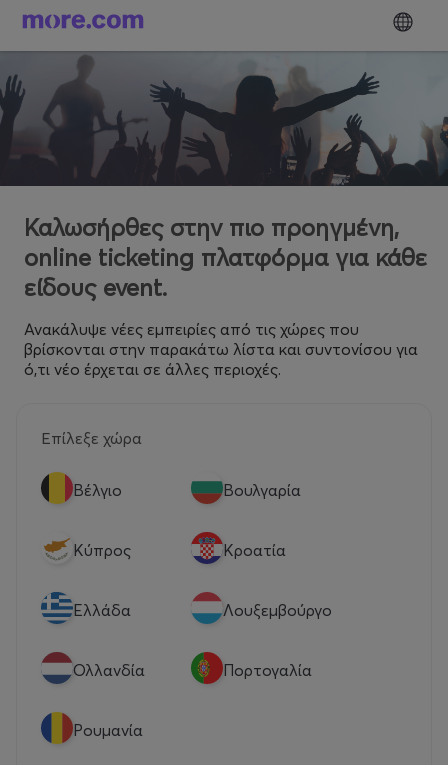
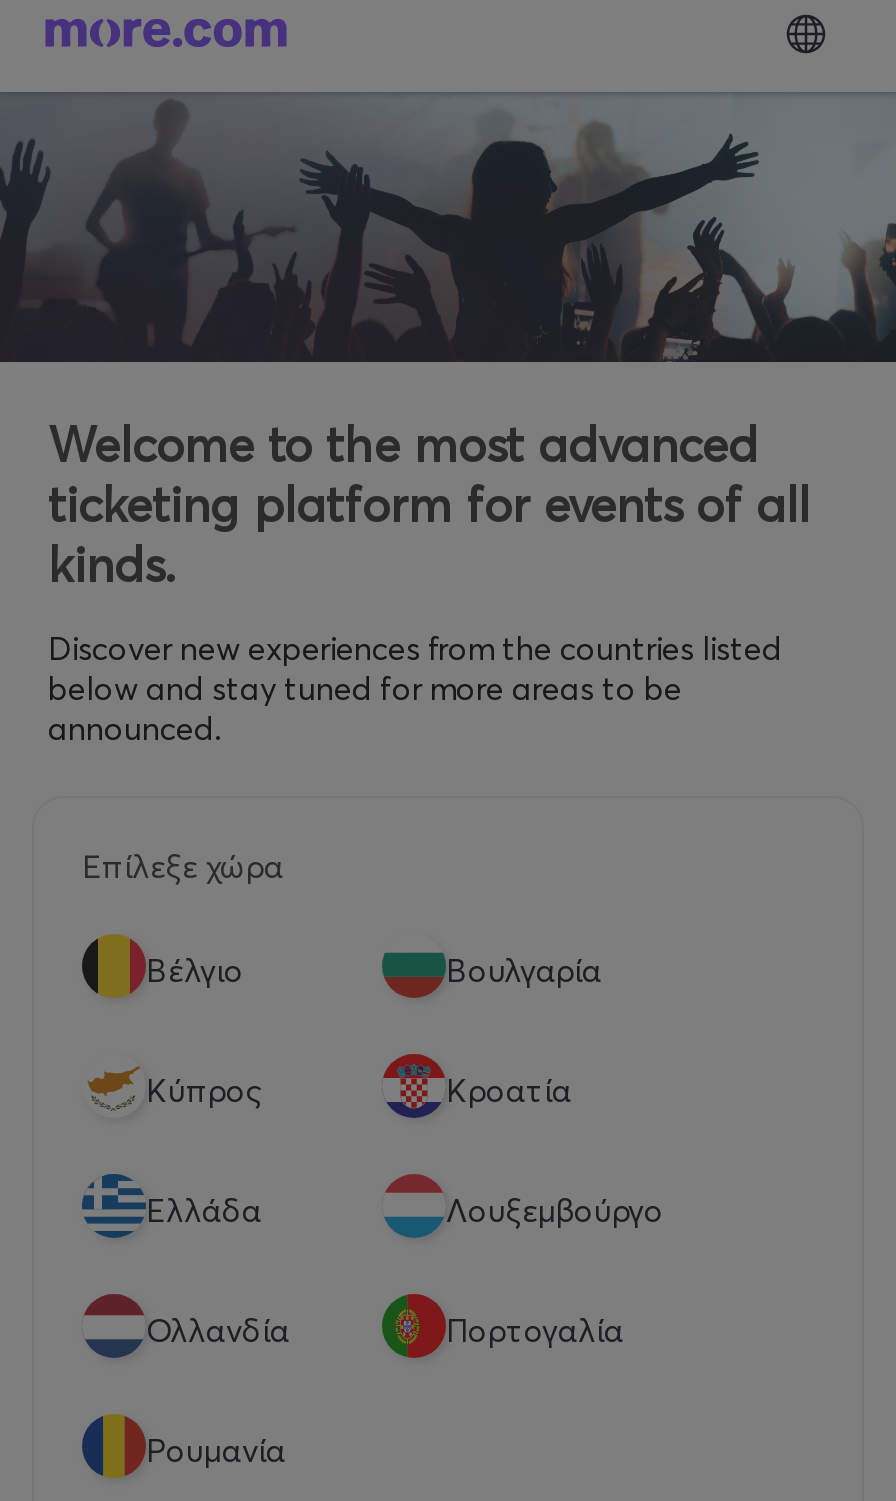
- Καλωσήρθες στην πιο προηγμένη,
- online ticketing πλατφόρμα για κάθε
- είδους event.
+ Welcome to the most advanced
+ ticketing platform for events of all
+ kinds.

- Ανακάλυψε νέες εμπειρίες από τις χώρες που
- βρίσκονται στην παρακάτω λίστα και συντονίσου για
- ό,τι νέο έρχεται σε άλλες περιοχές.
+ Discover new experiences from the countries listed
+ below and stay tuned for more areas to be
+ announced.
